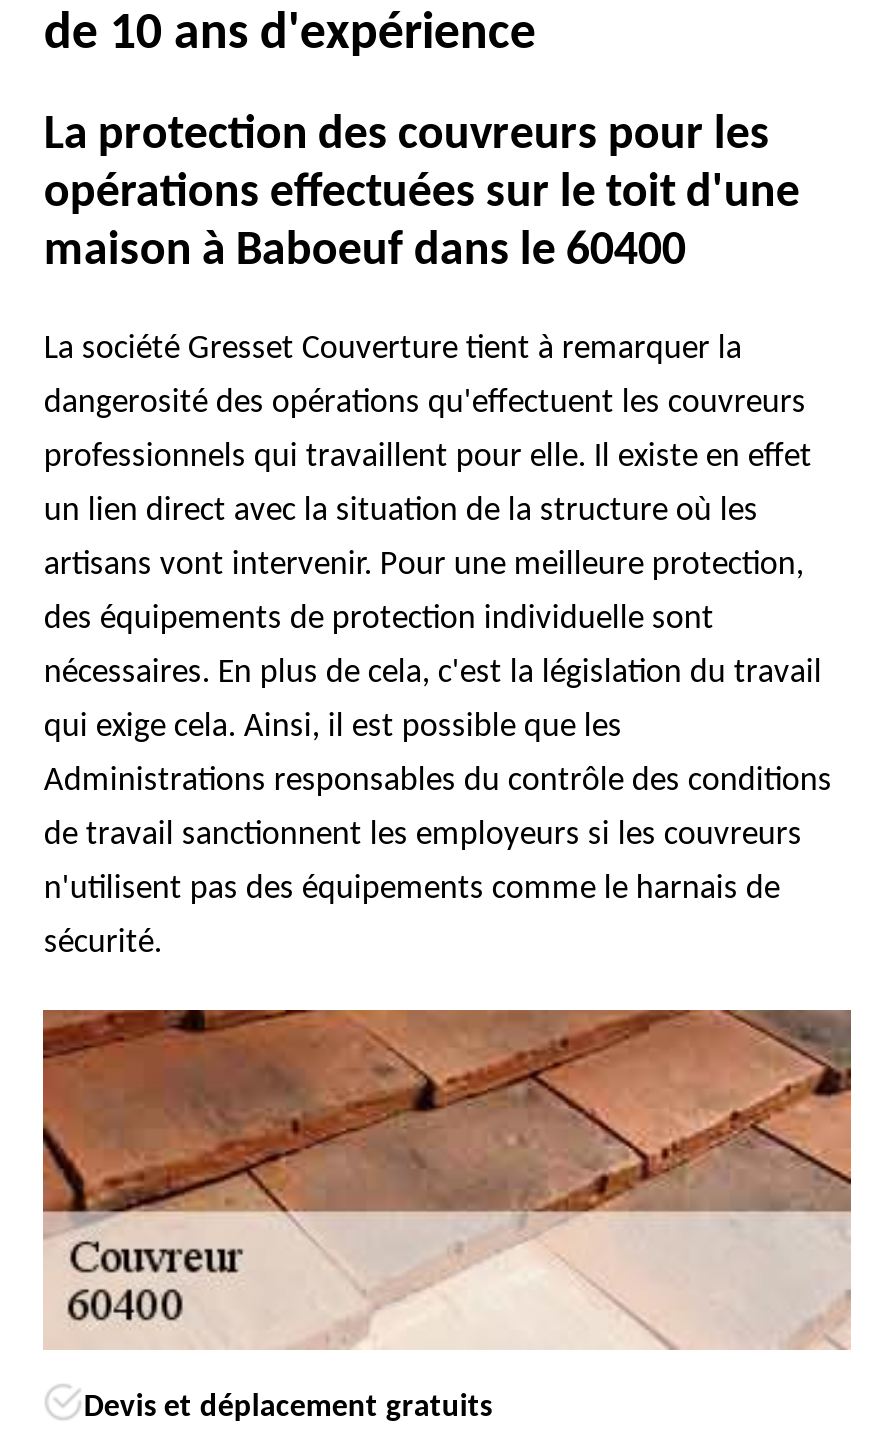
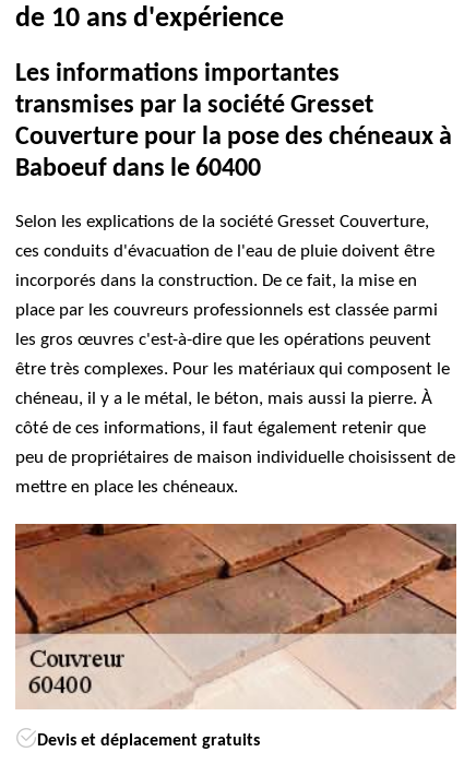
- La protection des couvreurs pour les
- opérations effectuées sur le toit d'une
- maison à Baboeuf dans le 60400
- La société Gresset Couverture tient à remarquer la
- dangerosité des opérations qu'effectuent les couvreurs
- professionnels qui travaillent pour elle. Il existe en effet
- un lien direct avec la situation de la structure où les
- artisans vont intervenir. Pour une meilleure protection,
- des équipements de protection individuelle sont
- nécessaires. En plus de cela, c'est la législation du travail
- qui exige cela. Ainsi, il est possible que les
- Administrations responsables du contrôle des conditions
- de travail sanctionnent les employeurs si les couvreurs
- n'utilisent pas des équipements comme le harnais de
- sécurité.
+ Les informations importantes
+ transmises par la société Gresset
+ Couverture pour la pose des chéneaux à
+ Baboeuf dans le 60400
+ Selon les explications de la société Gresset Couverture,
+ ces conduits d'évacuation de l'eau de pluie doivent être
+ incorporés dans la construction. De ce fait, la mise en
+ place par les couvreurs professionnels est classée parmi
+ les gros œuvres c'est-à-dire que les opérations peuvent
+ être très complexes. Pour les matériaux qui composent le
+ chéneau, il y a le métal, le béton, mais aussi la pierre. À
+ côté de ces informations, il faut également retenir que
+ peu de propriétaires de maison individuelle choisissent de
+ mettre en place les chéneaux.
